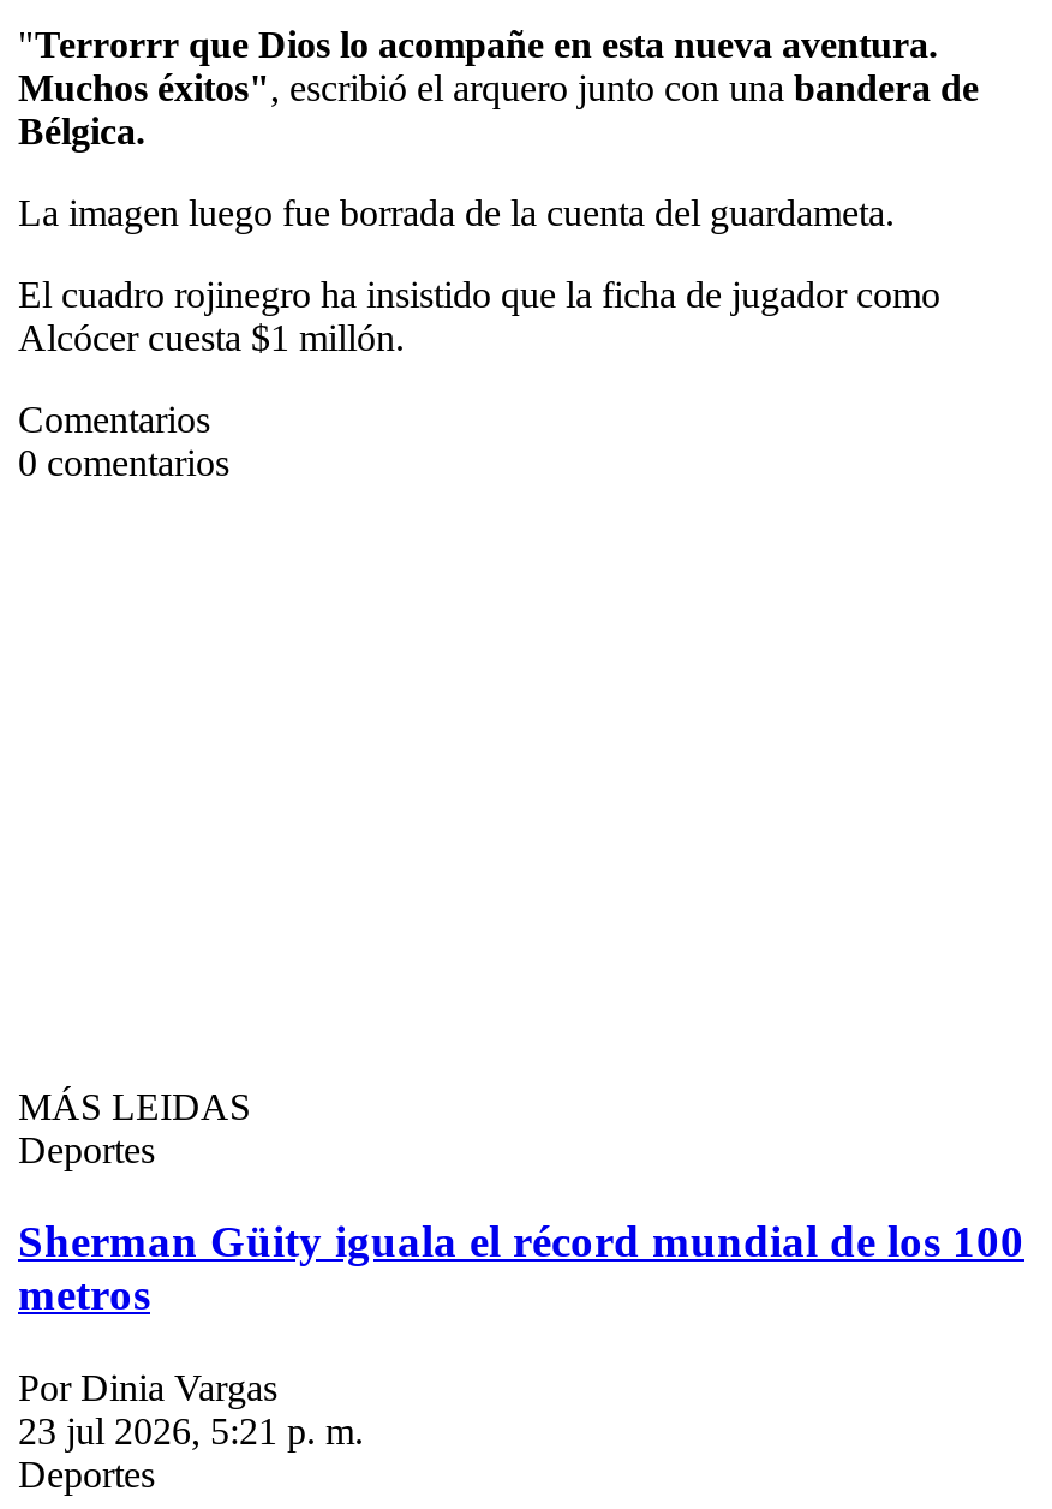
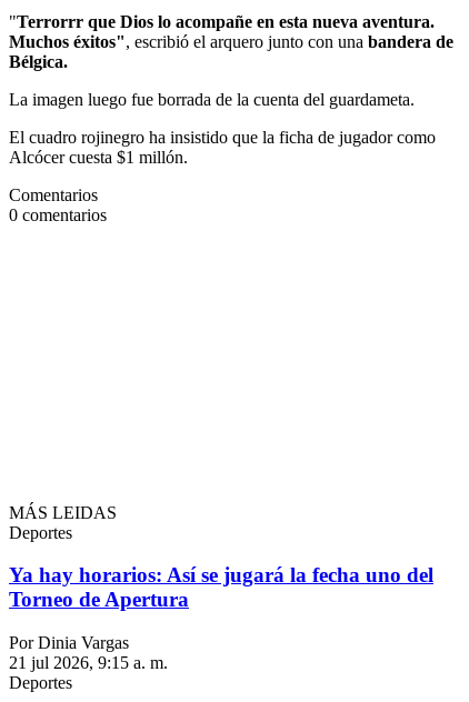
- Sherman Güity iguala el récord mundial de los 100
- metros
+ Ya hay horarios: Así se jugará la fecha uno del
+ Torneo de Apertura

- 23 jul 2026, 5:21 p. m.
+ 21 jul 2026, 9:15 a. m.
